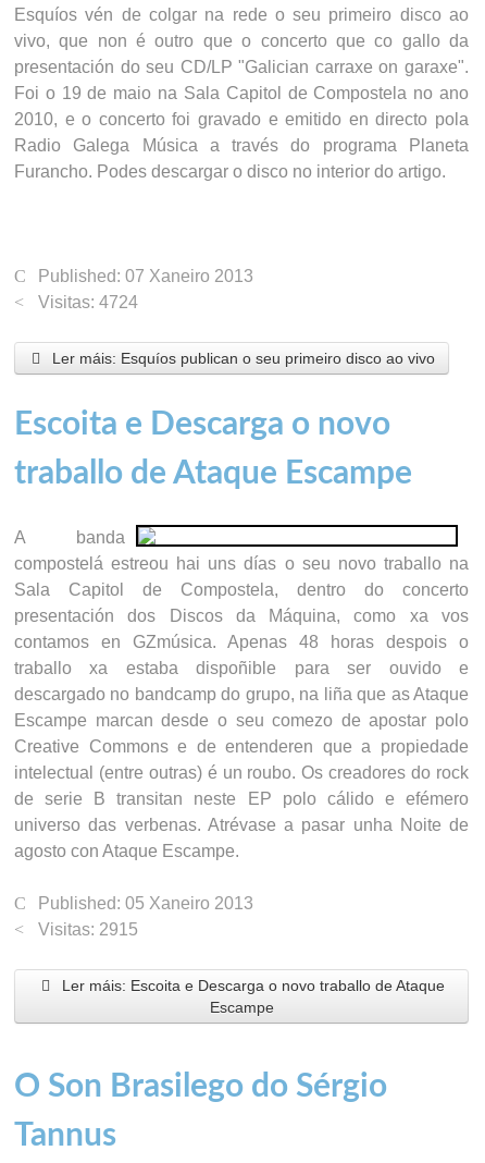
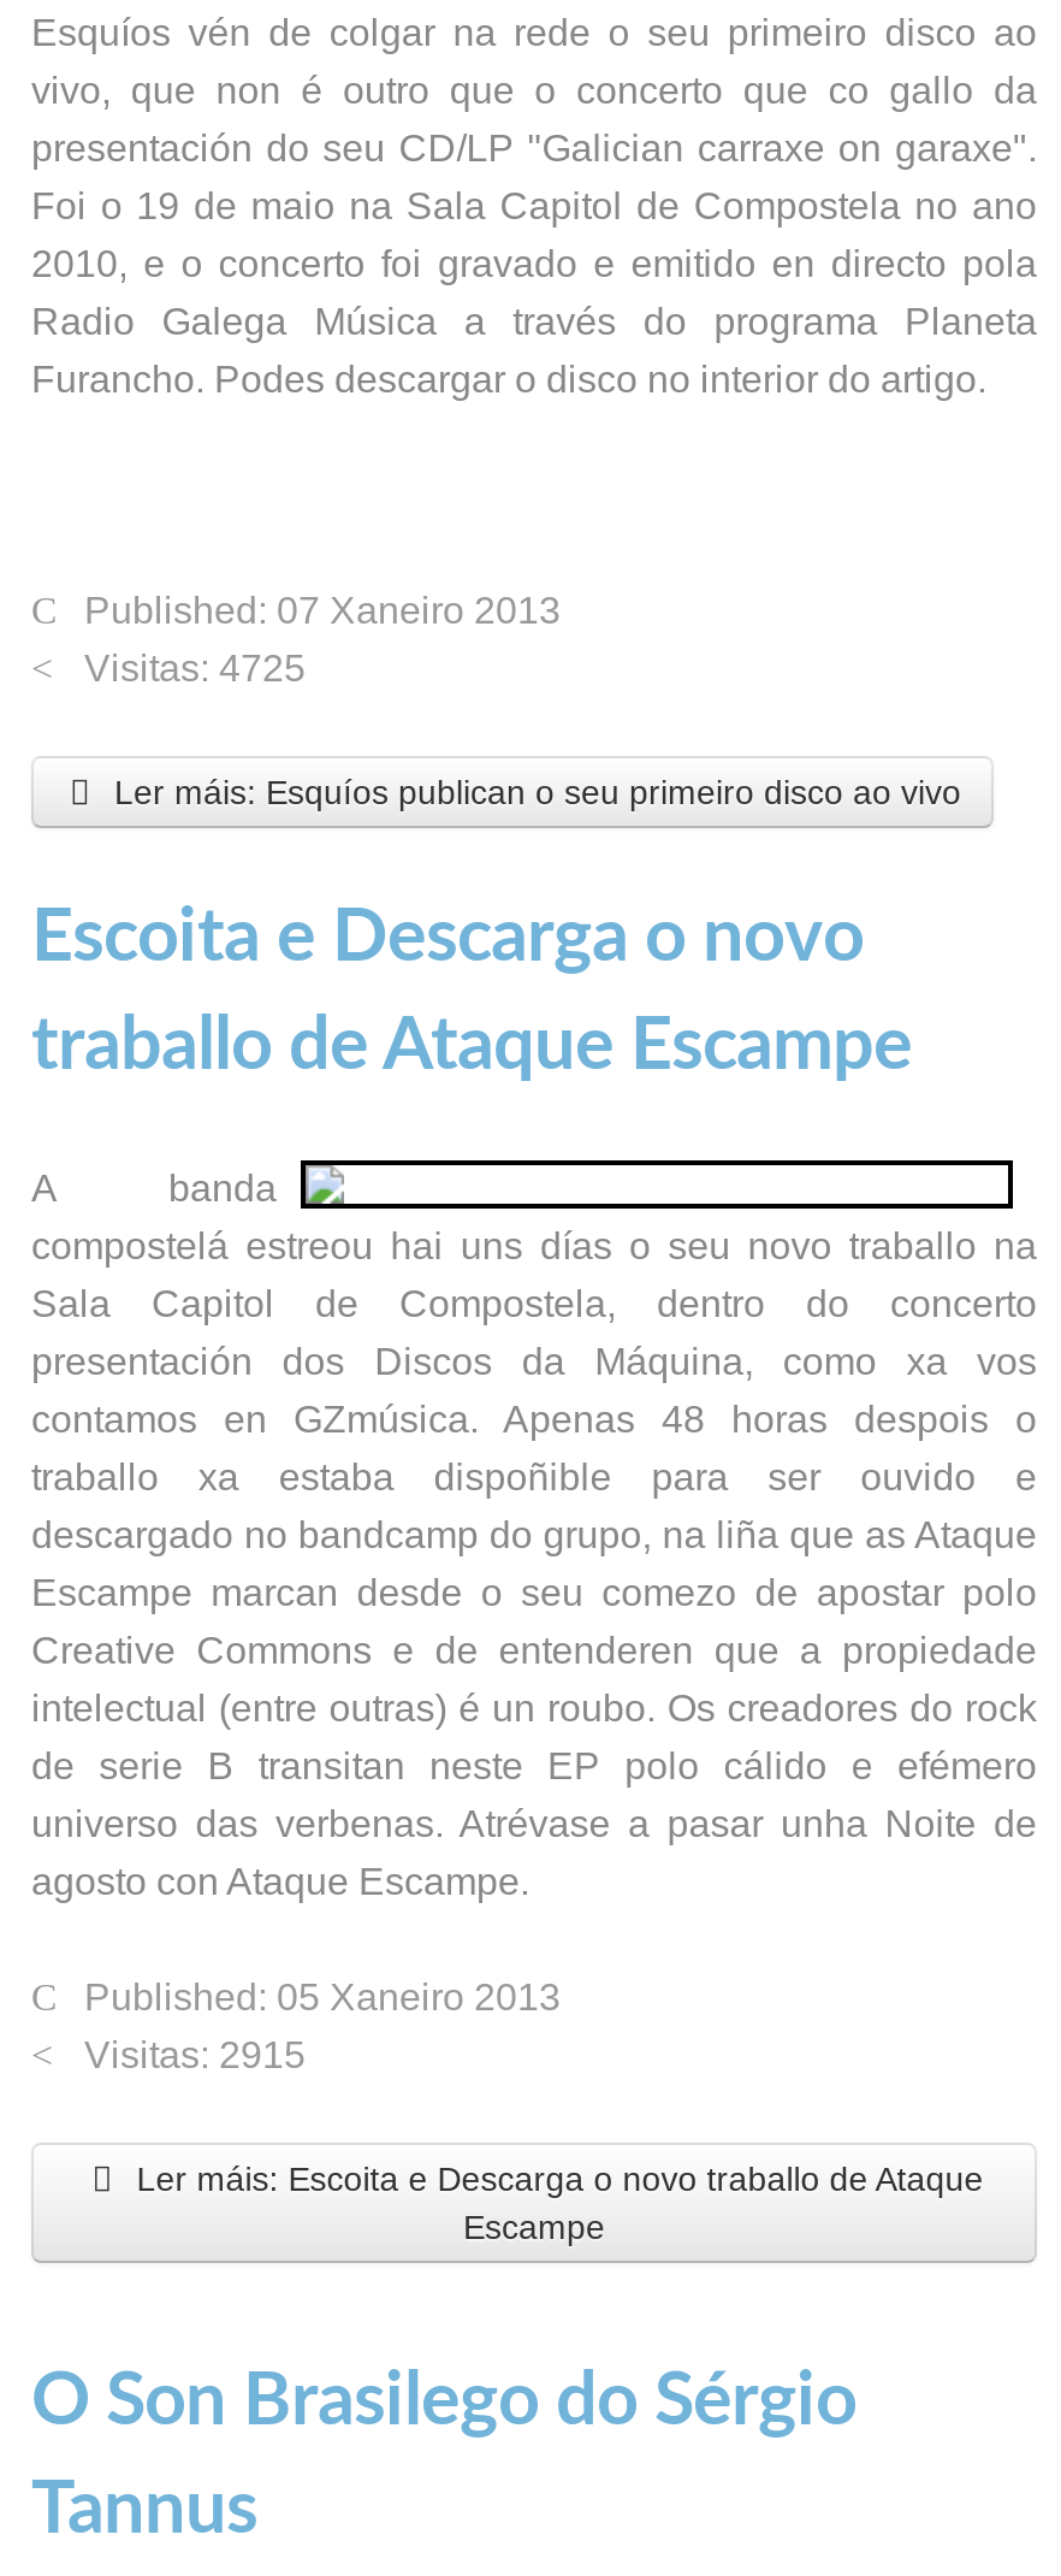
- Visitas: 4724
+ Visitas: 4725
